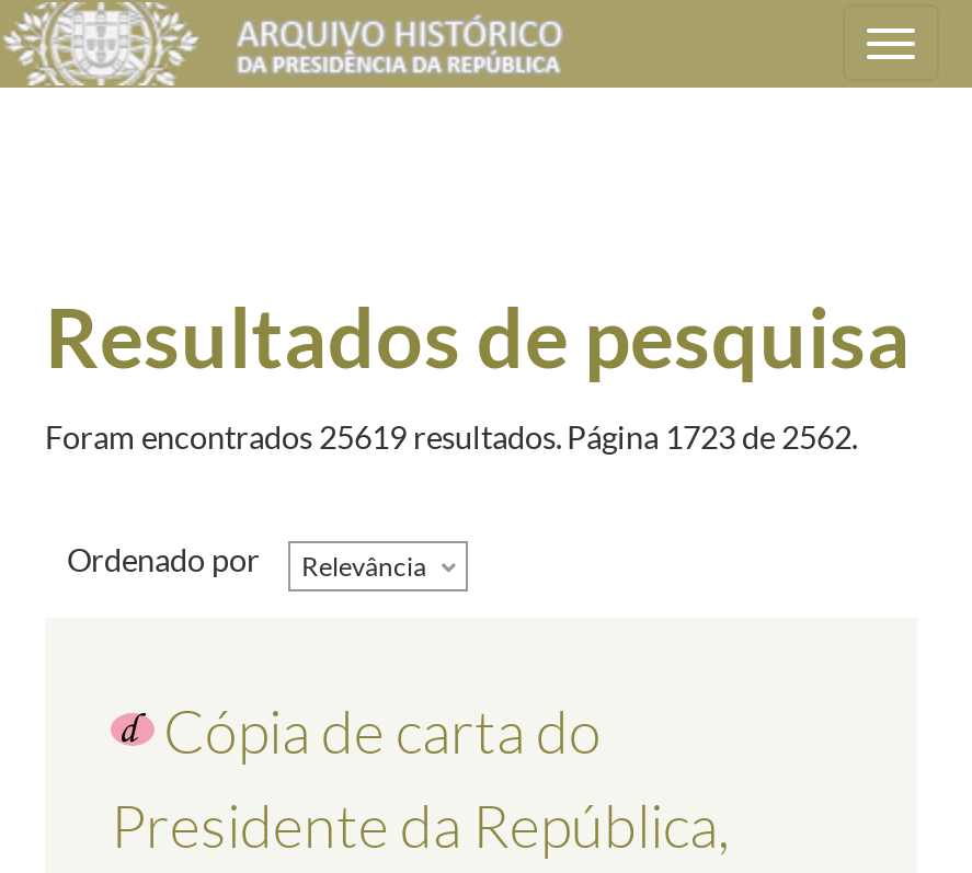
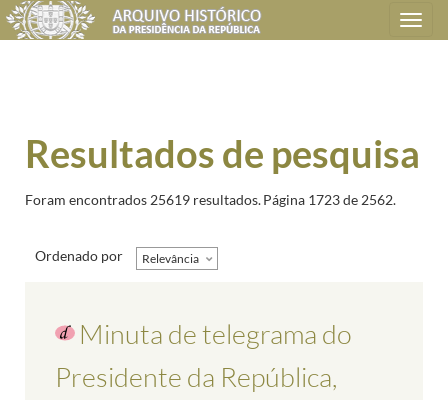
- Cópia de carta do
+ Minuta de telegrama do
